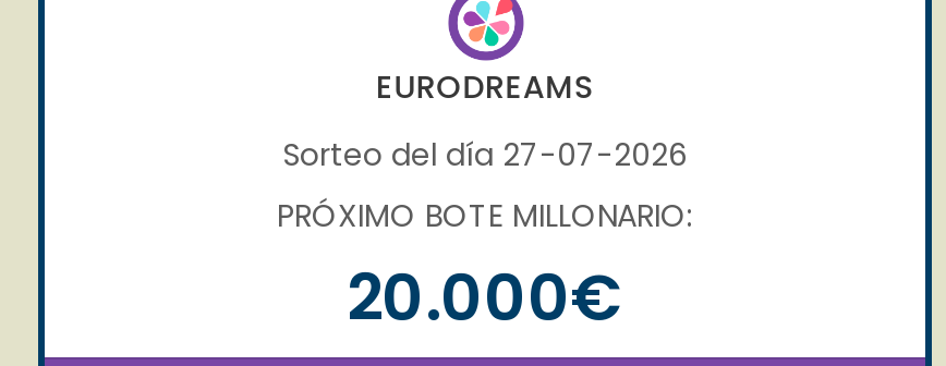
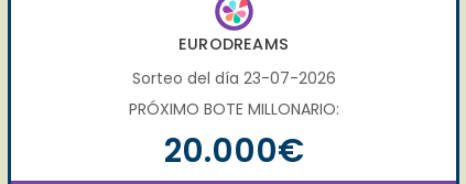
- Sorteo del día 27-07-2026
+ Sorteo del día 23-07-2026
